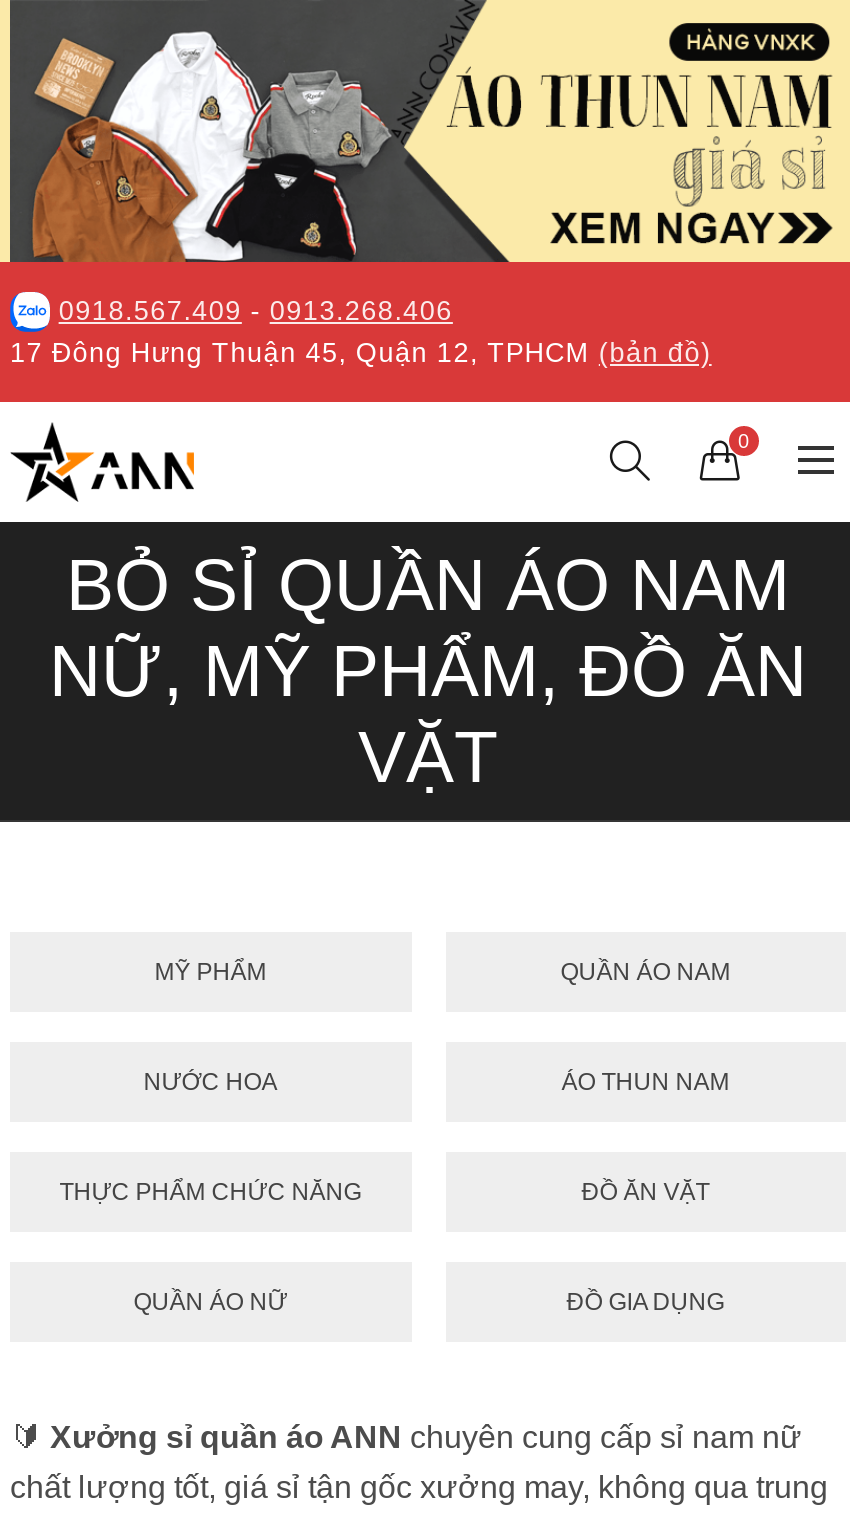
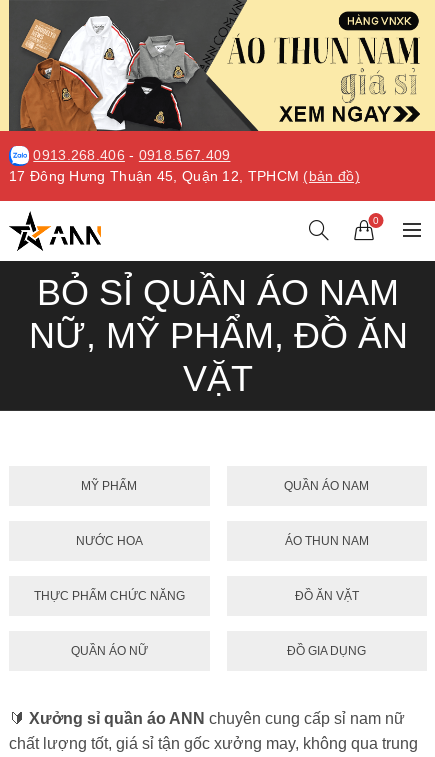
- 0918.567.409 - 0913.268.406
+ 0913.268.406 - 0918.567.409
